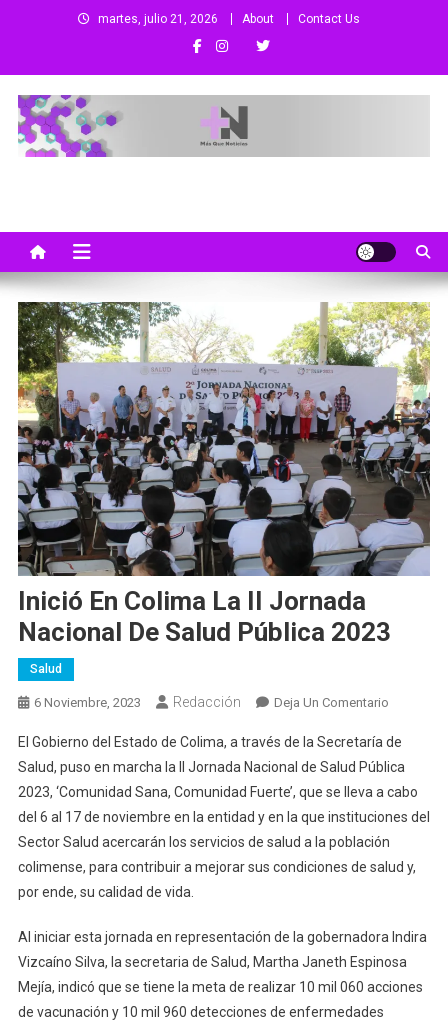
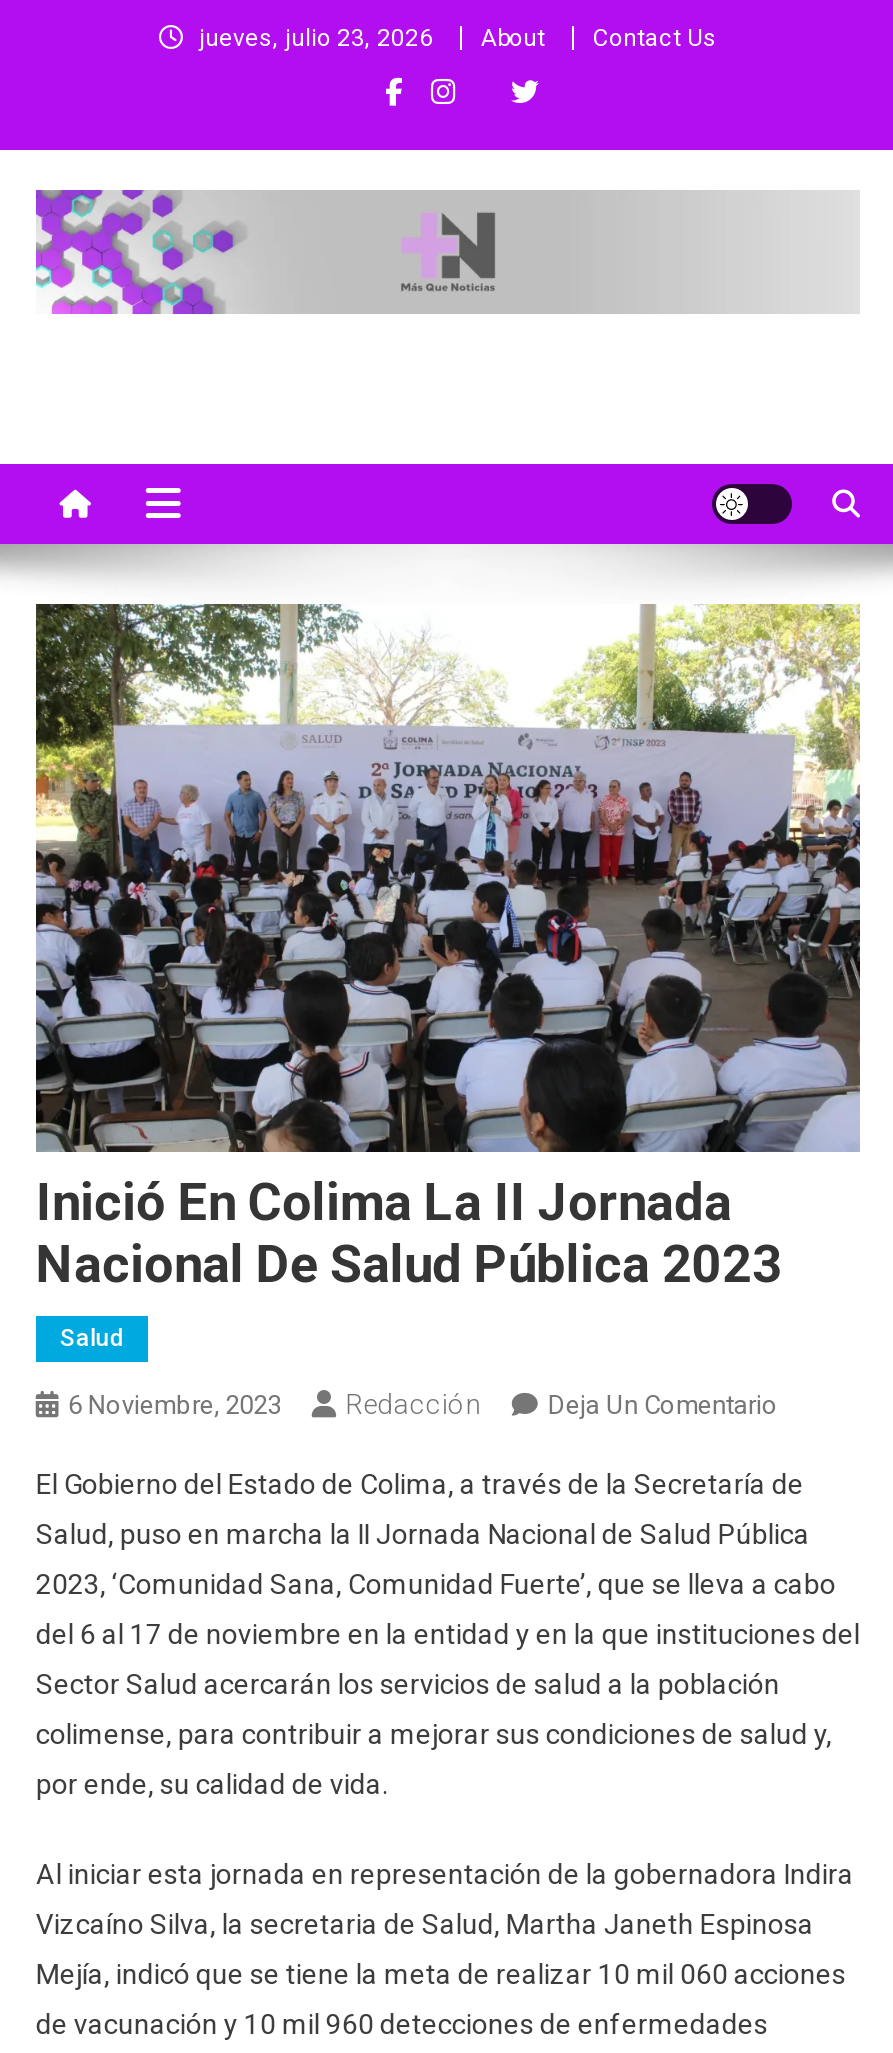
- martes, julio 21, 2026 About Contact Us
+ jueves, julio 23, 2026 About Contact Us
